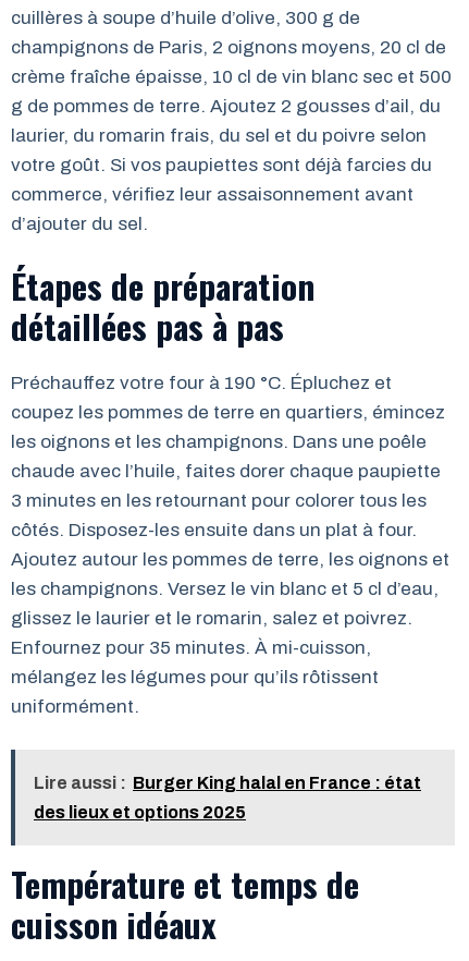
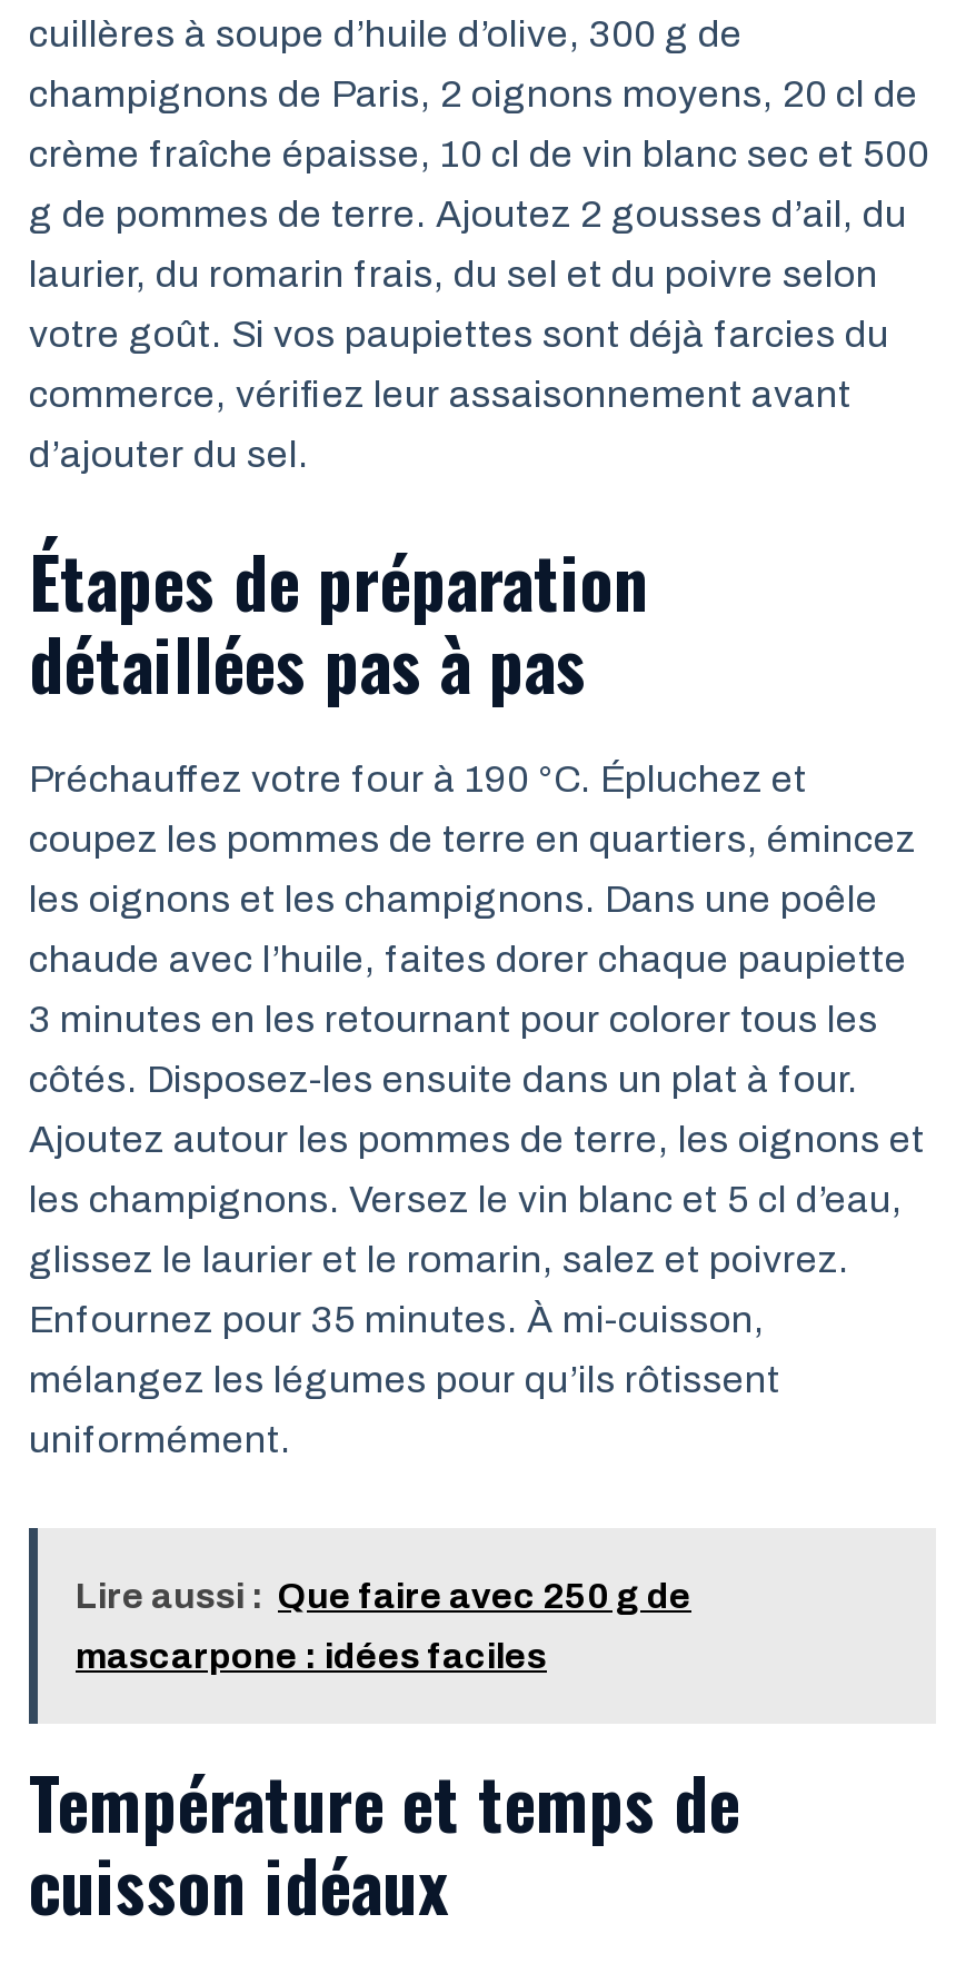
- Lire aussi : Burger King halal en France : état
+ Lire aussi : Que faire avec 250 g de

- des lieux et options 2025
+ mascarpone : idées faciles
